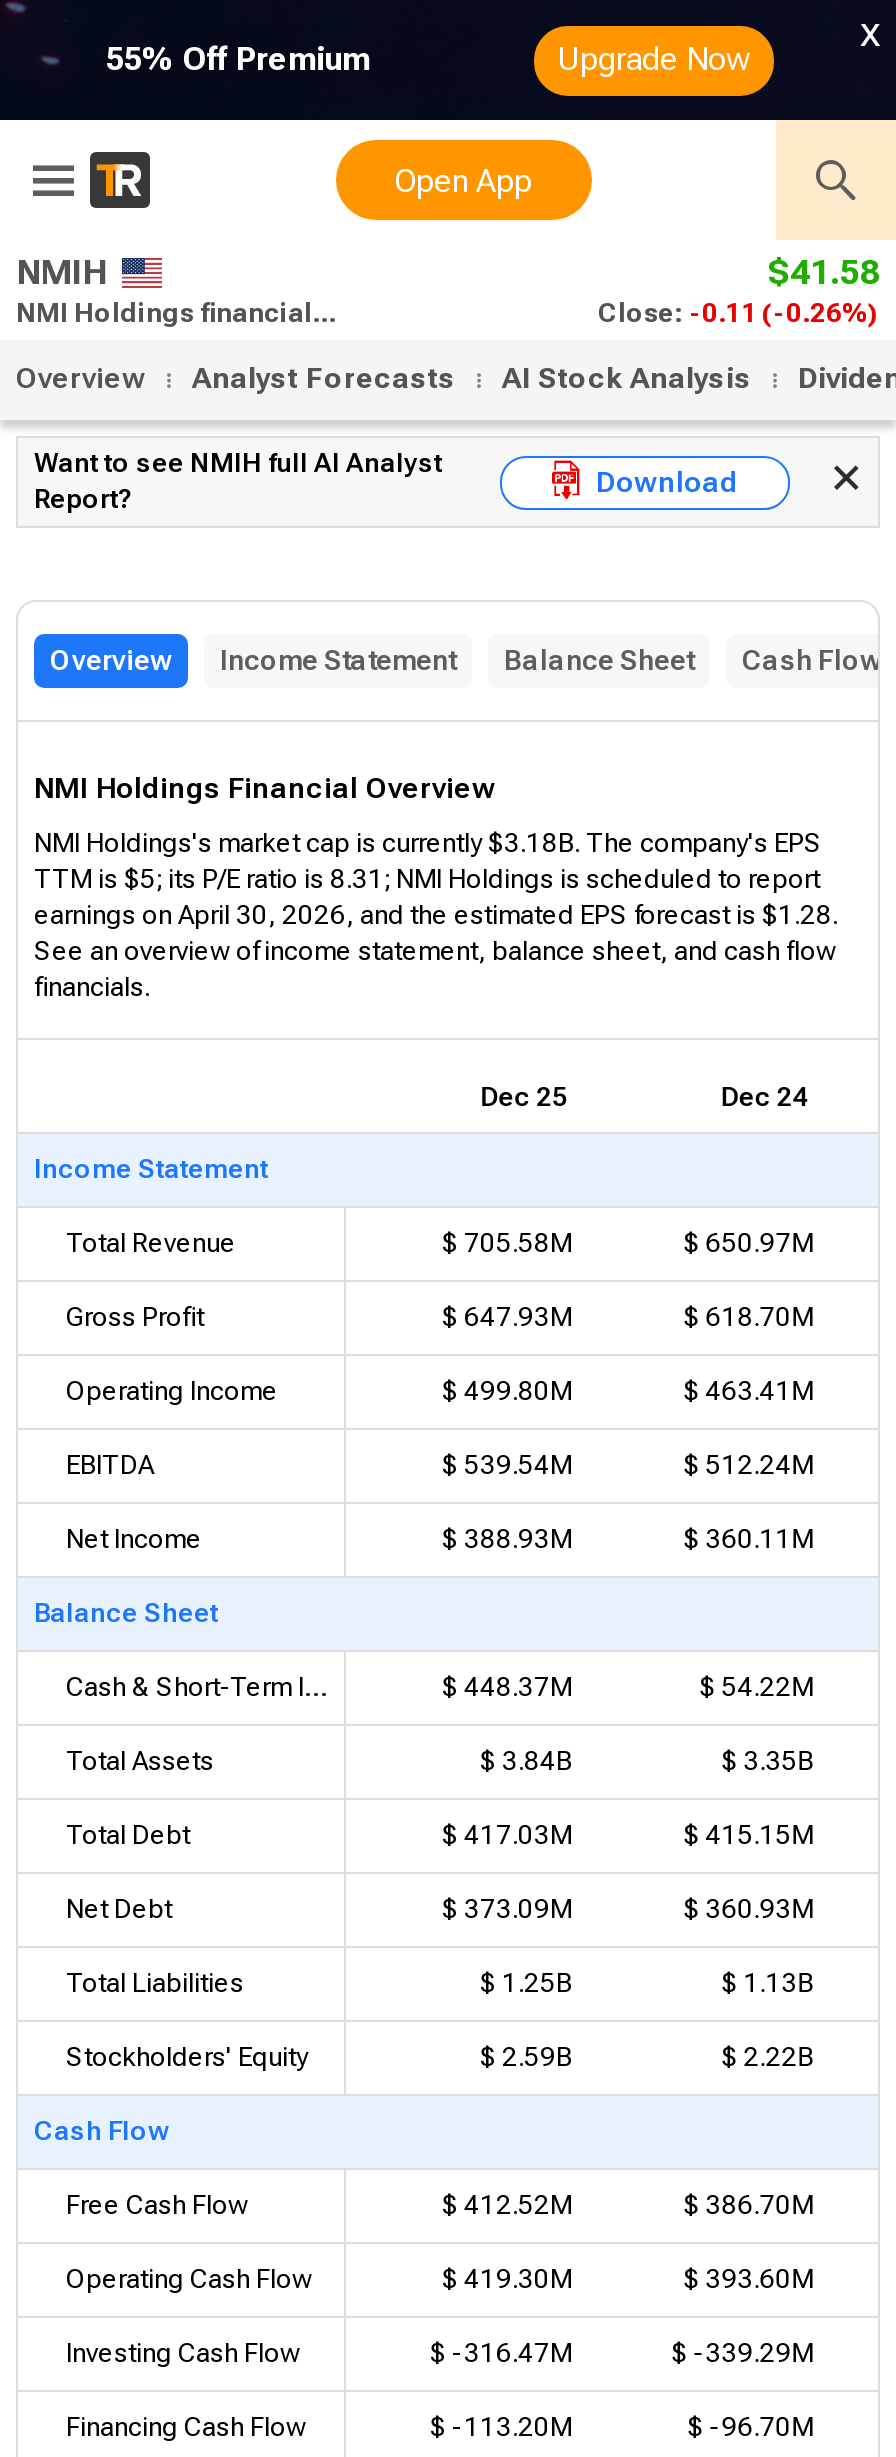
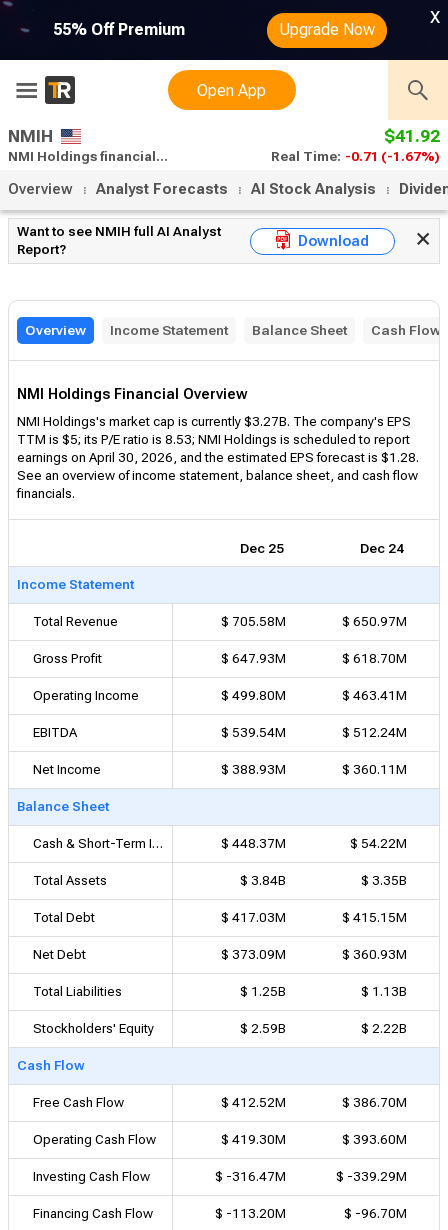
- $41.58
- Close: -0.11 (-0.26%)
+ $41.92
+ Real Time: -0.71 (-1.67%)

- NMI Holdings's market cap is currently $3.18B. The company's EPS
+ NMI Holdings's market cap is currently $3.27B. The company's EPS

- TTM is $5; its P/E ratio is 8.31; NMI Holdings is scheduled to report
+ TTM is $5; its P/E ratio is 8.53; NMI Holdings is scheduled to report
